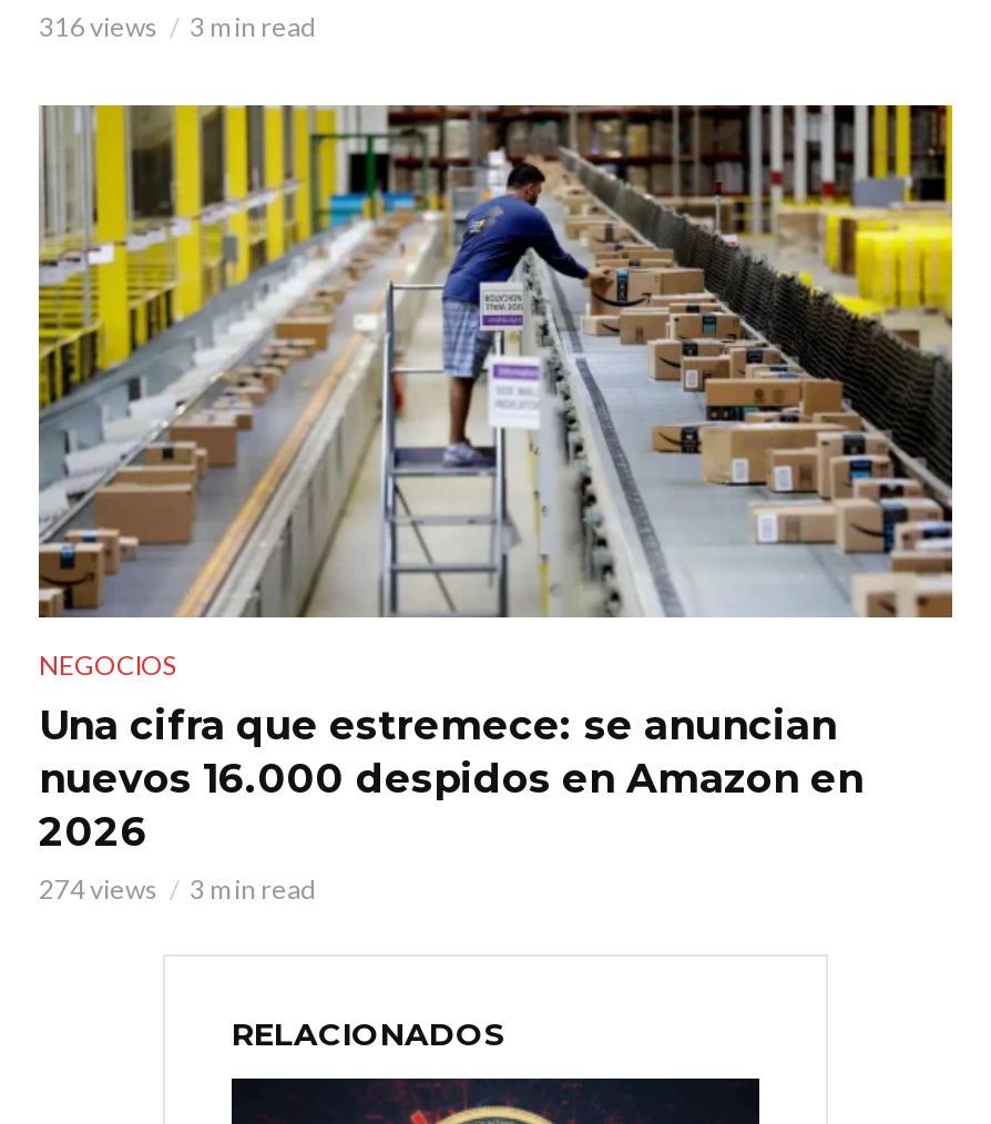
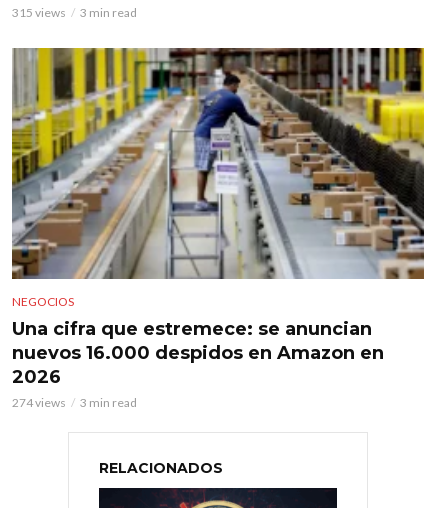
- 316 views 3 min read
+ 315 views 3 min read
